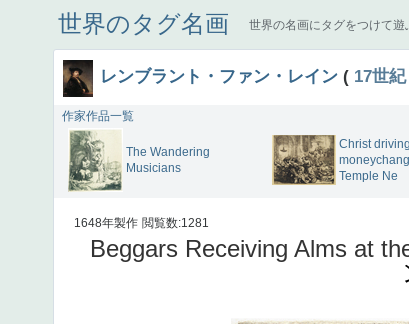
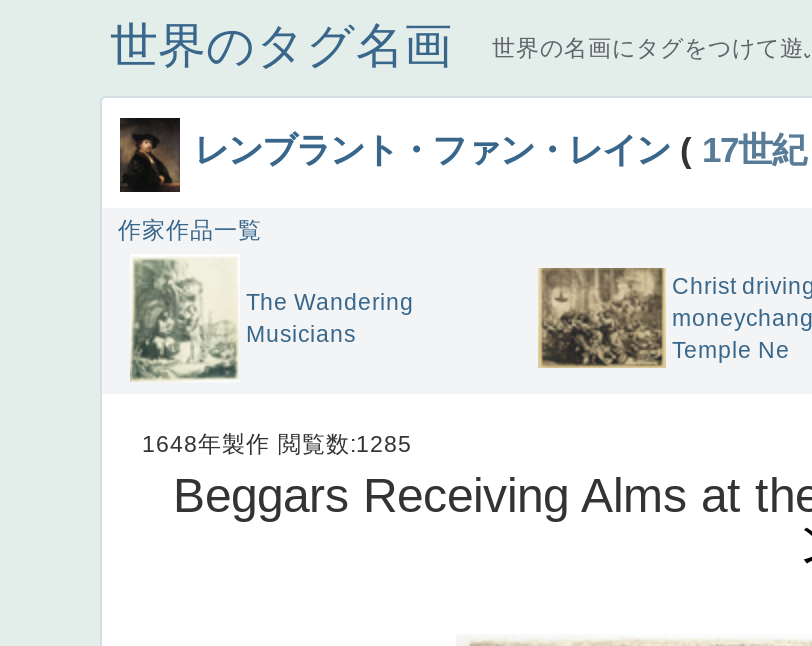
- 1648年製作閲覧数:1281
+ 1648年製作閲覧数:1285
